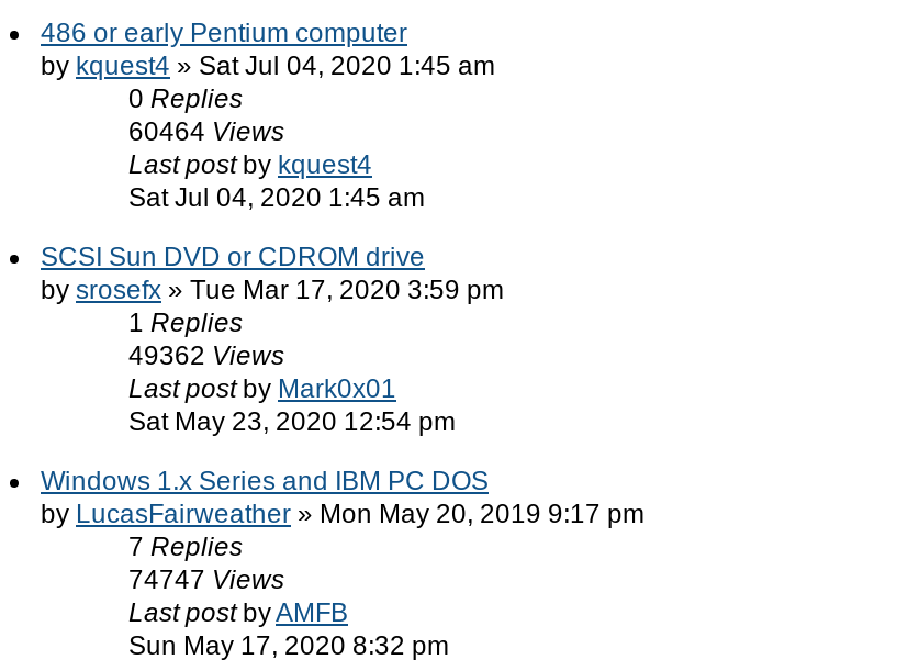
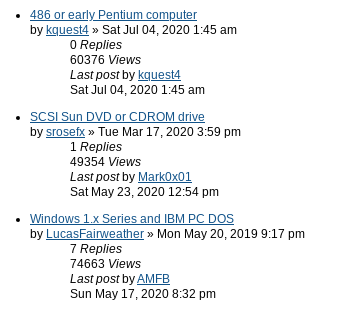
- 60464 Views
+ 60376 Views

- 49362 Views
+ 49354 Views

- 74747 Views
+ 74663 Views
